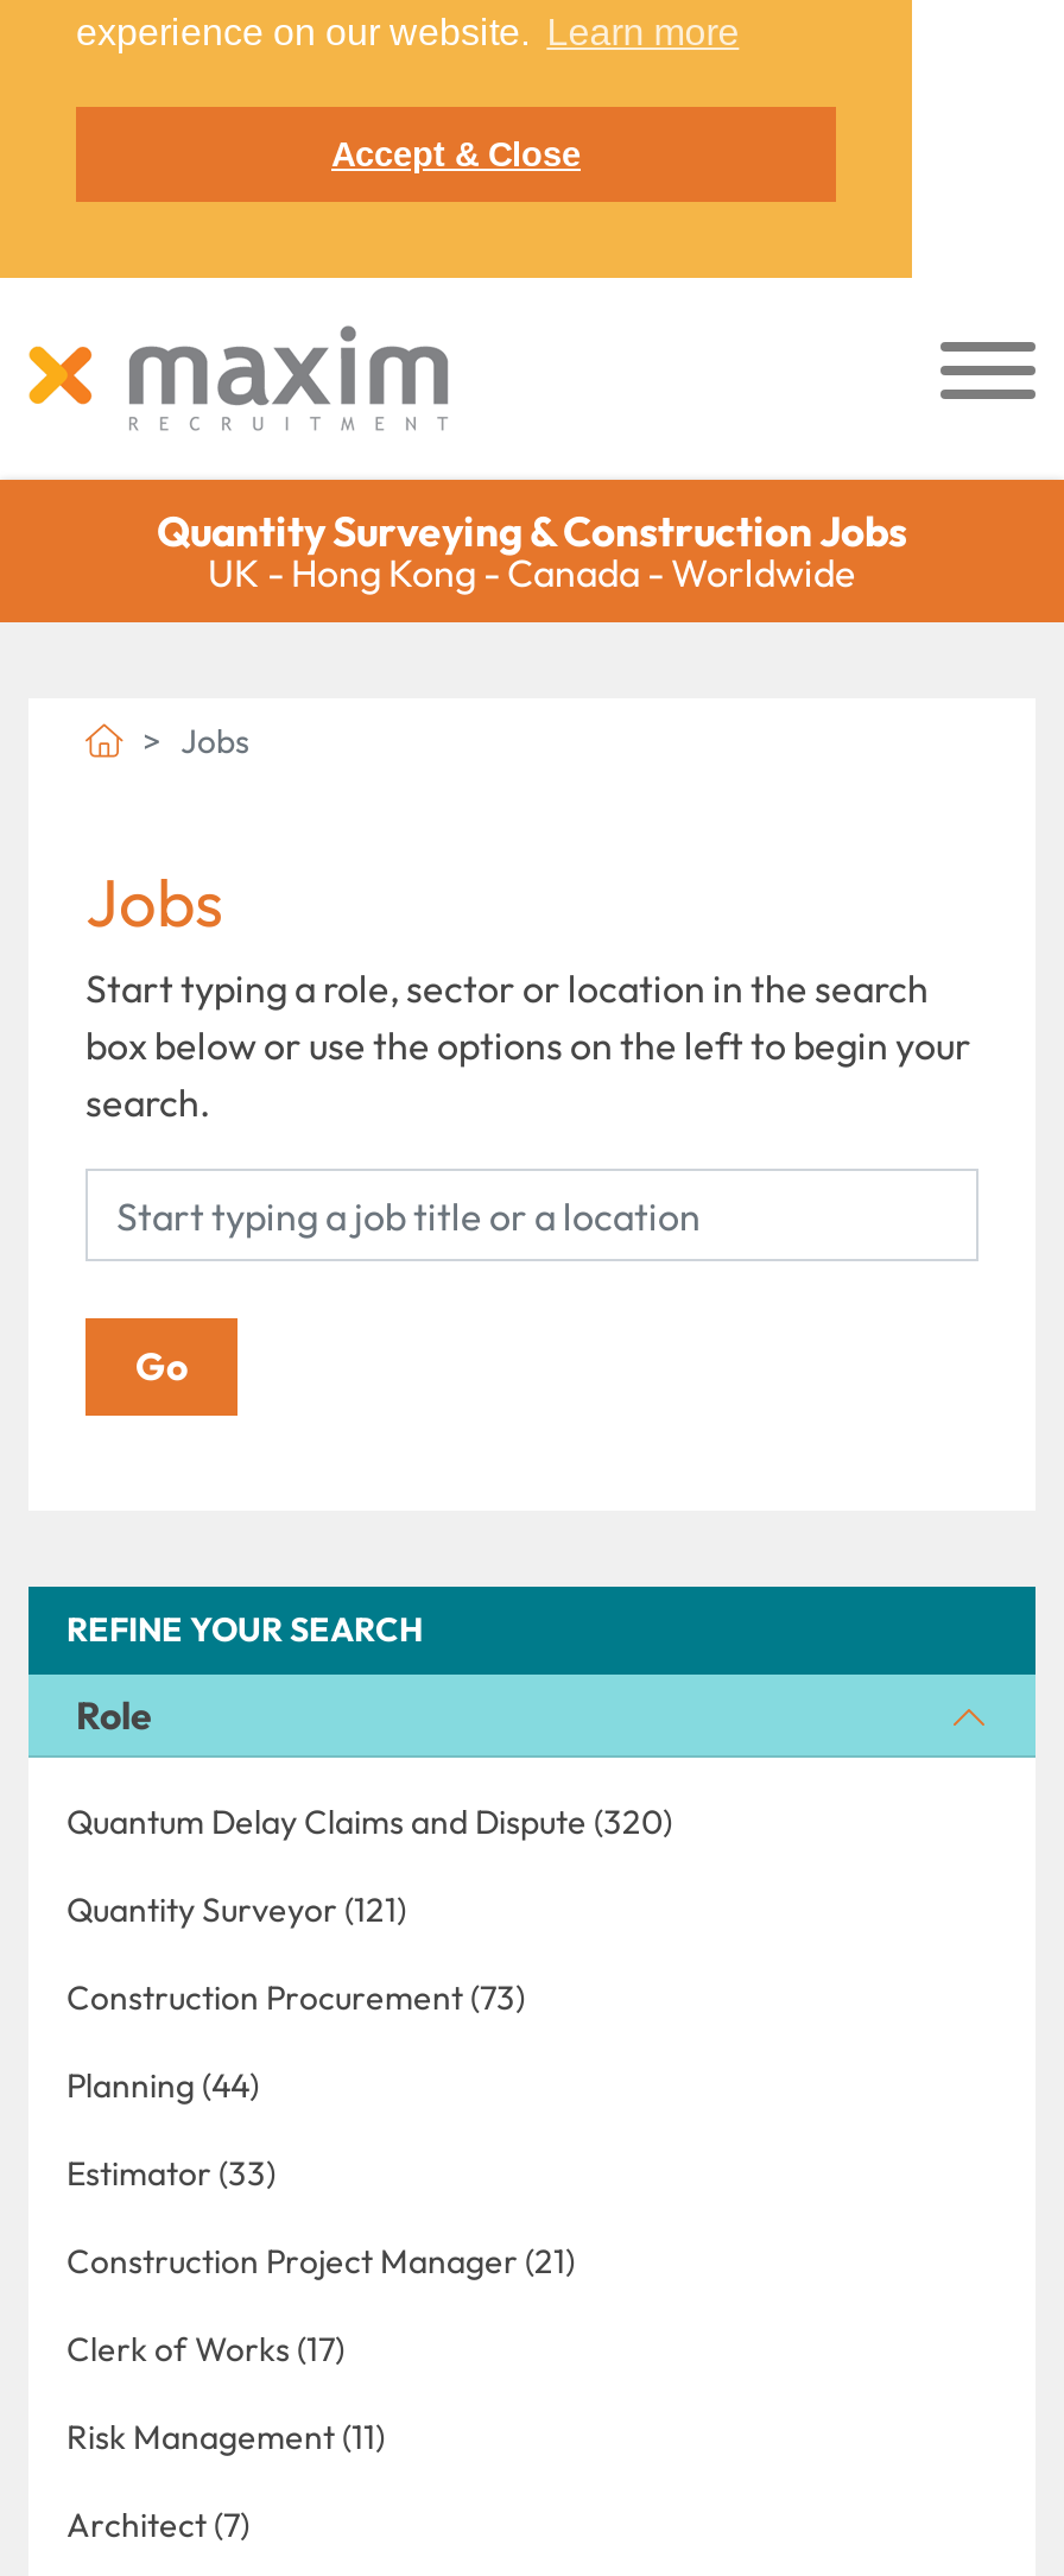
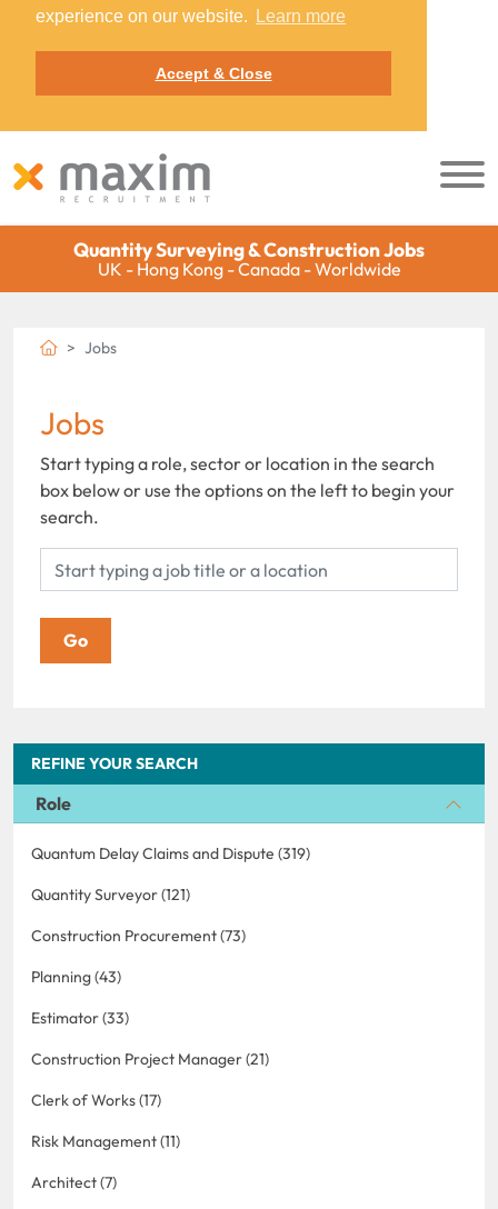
- Quantum Delay Claims and Dispute (320)
+ Quantum Delay Claims and Dispute (319)

- Planning (44)
+ Planning (43)
